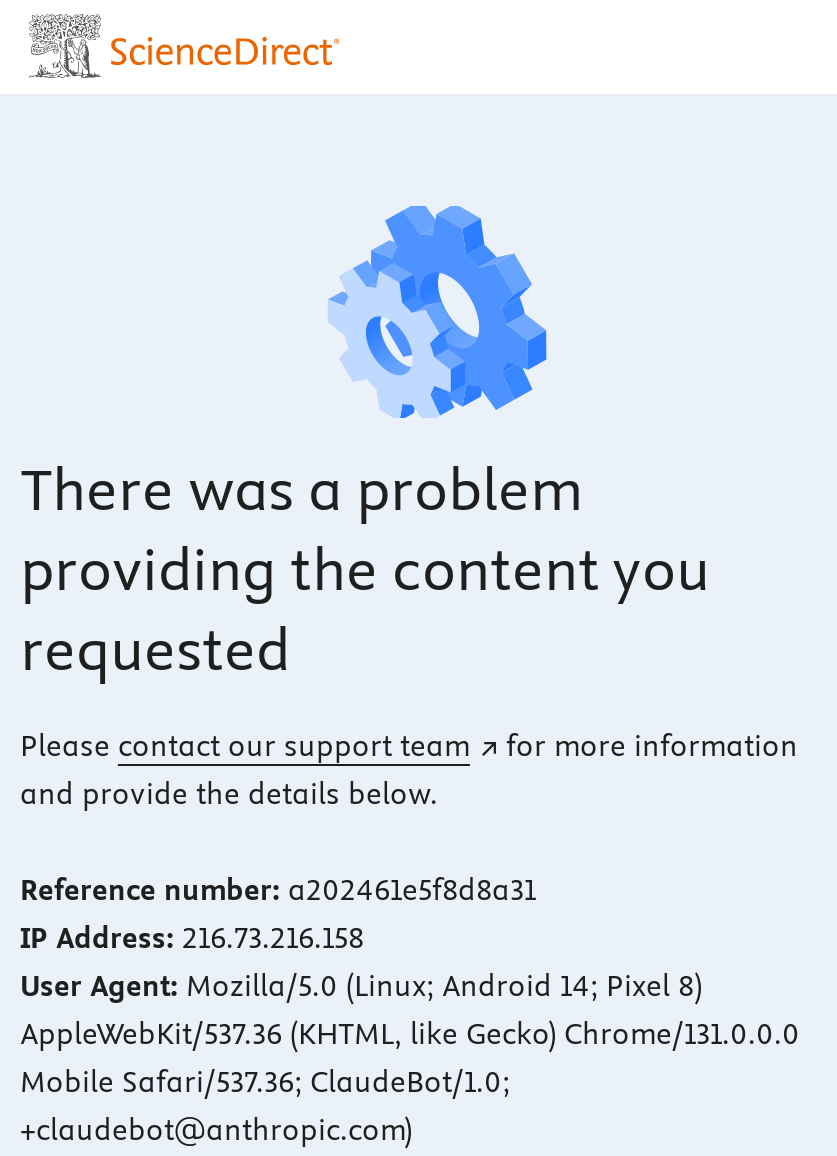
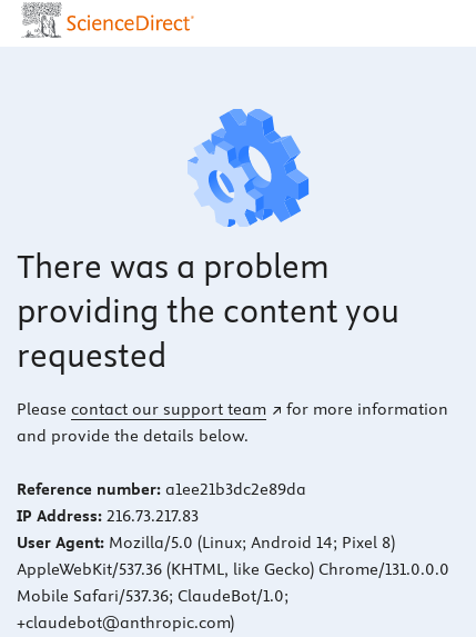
- Reference number: a202461e5f8d8a31
+ Reference number: a1ee21b3dc2e89da

- IP Address: 216.73.216.158
+ IP Address: 216.73.217.83
